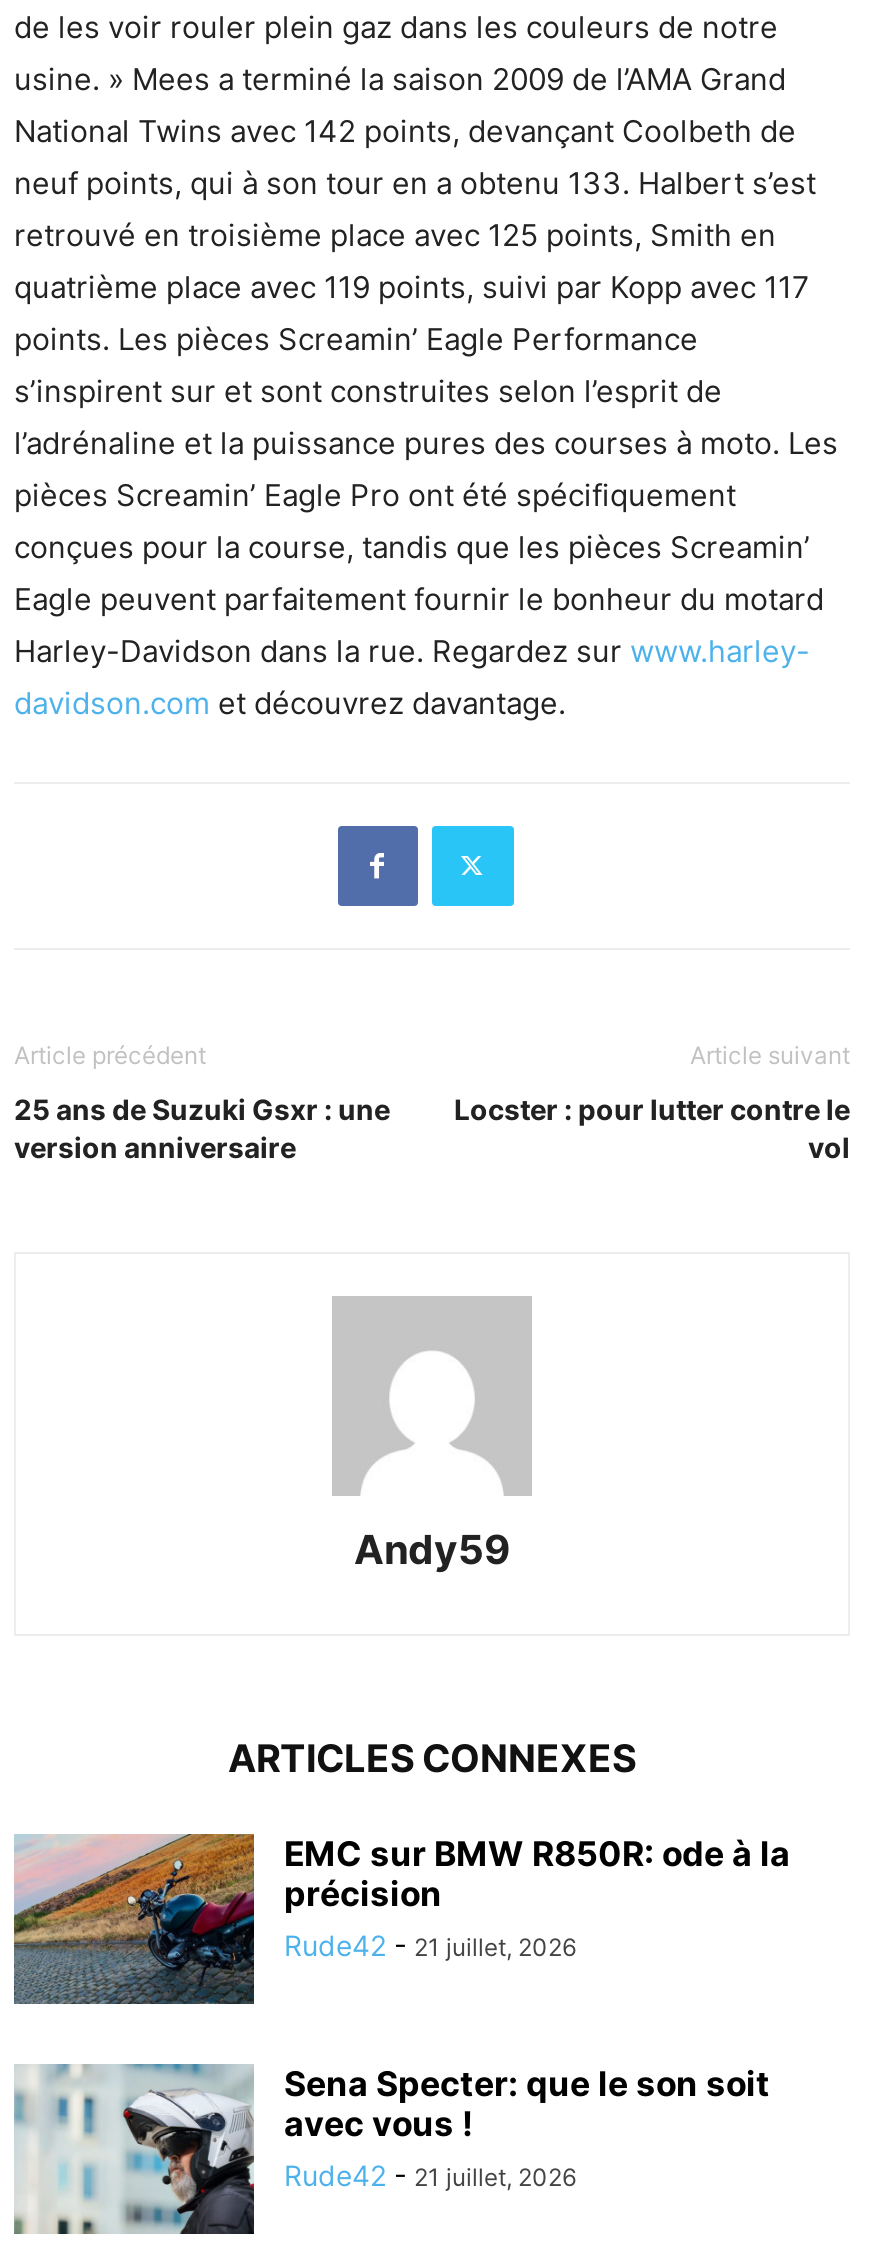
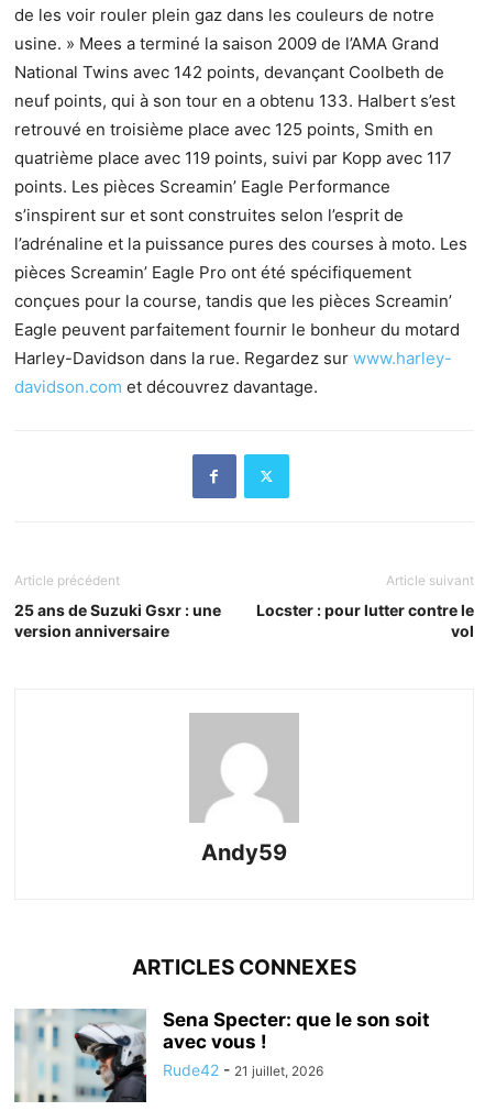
- [image]
- EMC sur BMW R850R: ode à la
- précision
- Rude42 - 21 juillet, 2026
